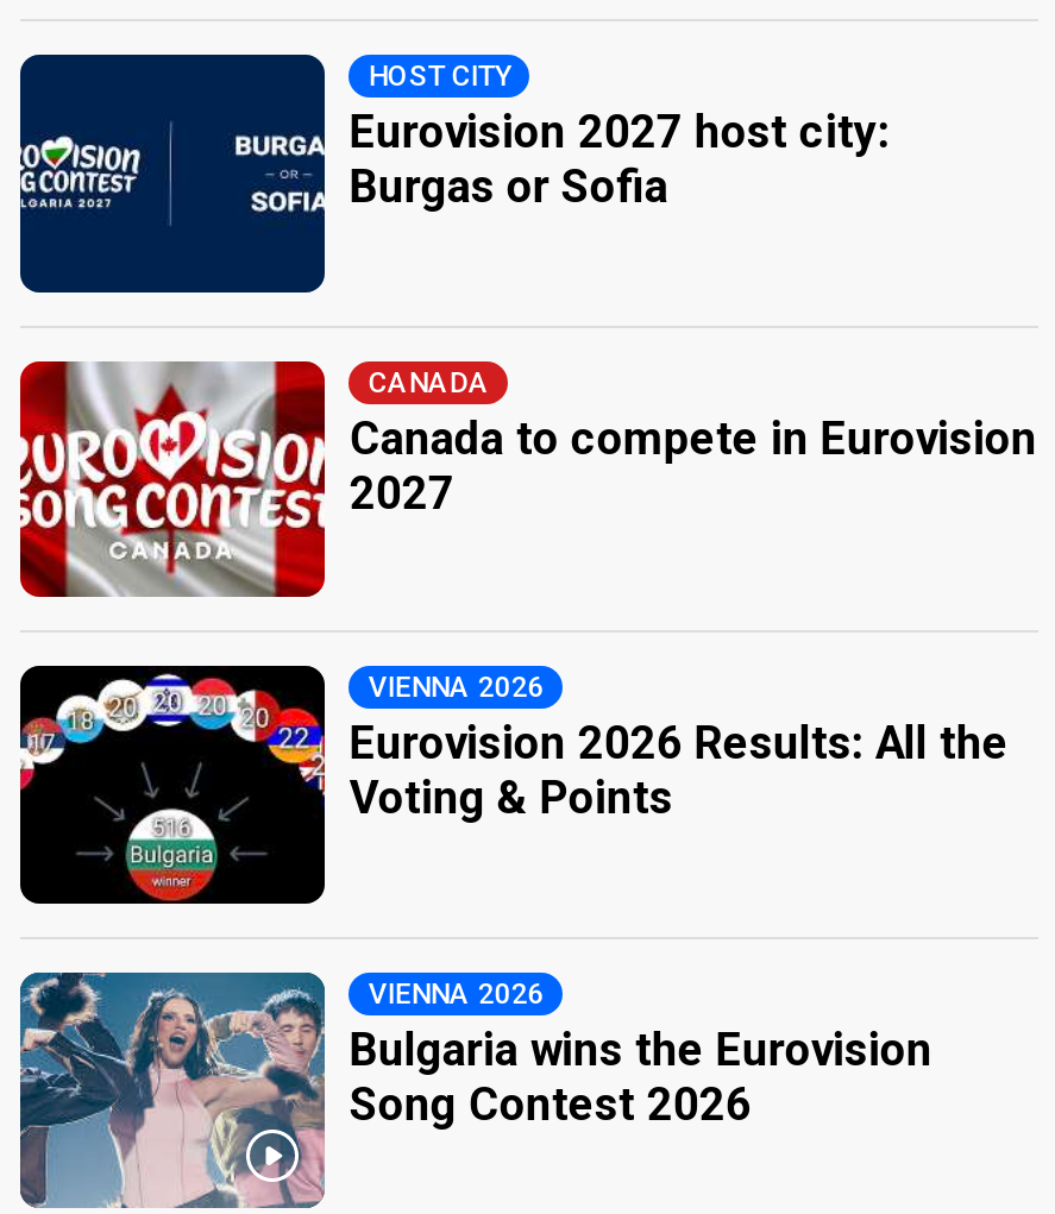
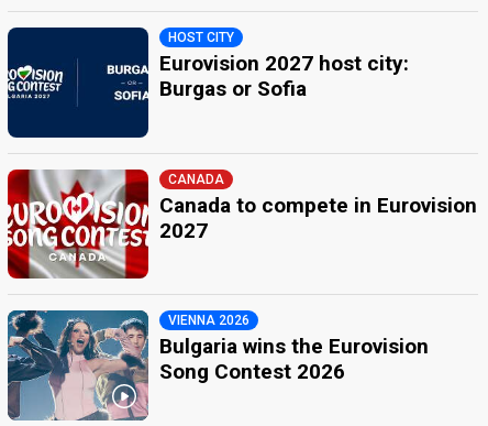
- [image]
- Eurovision 2026 Results: All the
- Voting & Points

- VIENNA 2026
